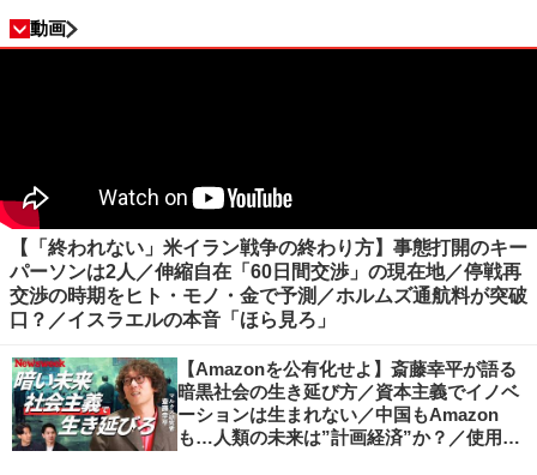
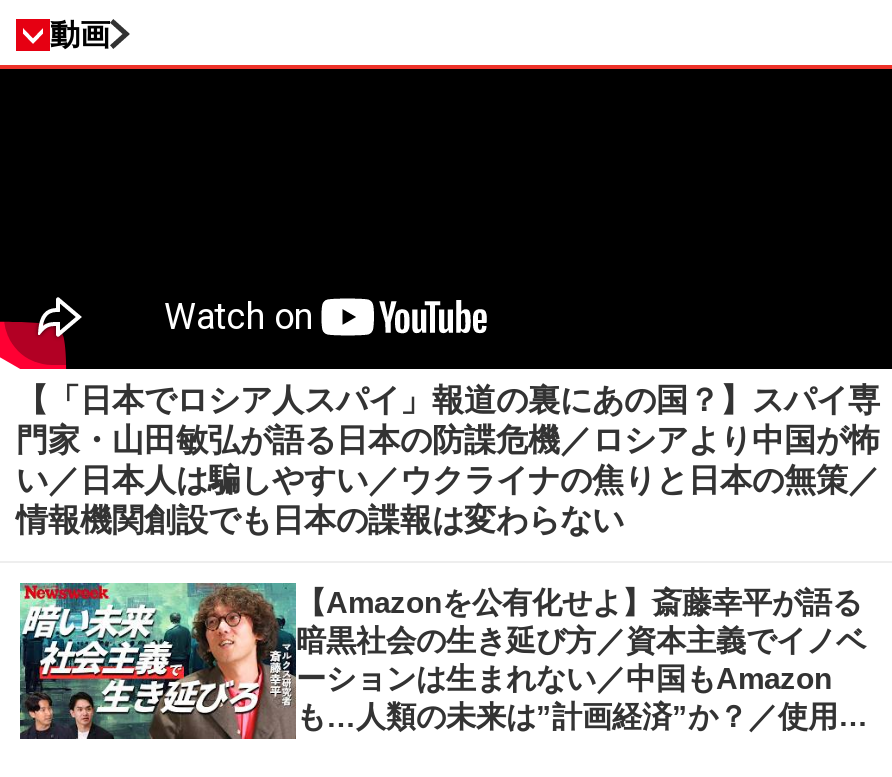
- 【「終われない」米イラン戦争の終わり方】事態打開のキー
- パーソンは2人／伸縮自在「60日間交渉」の現在地／停戦再
- 交渉の時期をヒト・モノ・金で予測／ホルムズ通航料が突破
- 口？／イスラエルの本音「ほら見ろ」
+ 【「日本でロシア人スパイ」報道の裏にあの国？】スパイ専
+ 門家・山田敏弘が語る日本の防諜危機／ロシアより中国が怖
+ い／日本人は騙しやすい／ウクライナの焦りと日本の無策／
+ 情報機関創設でも日本の諜報は変わらない
